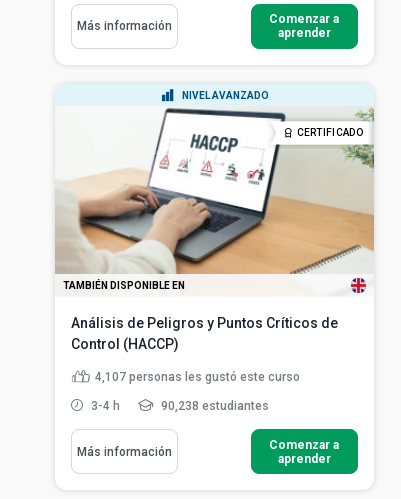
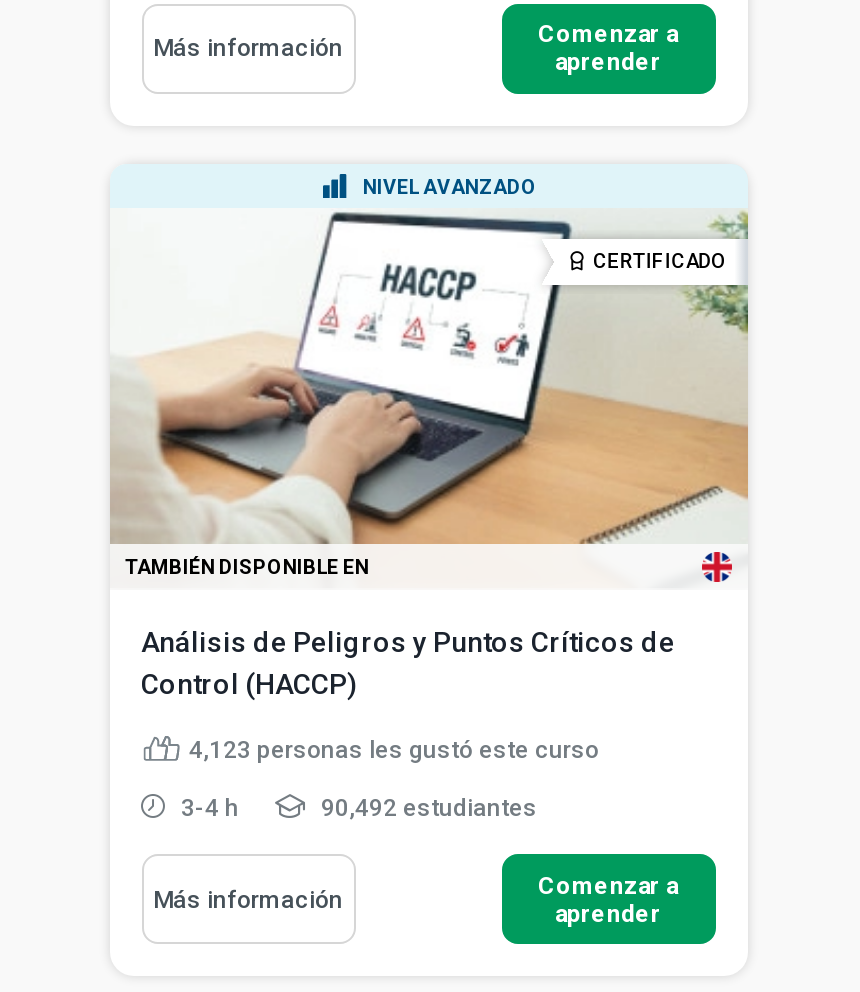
- 4,107 personas les gustó este curso
+ 4,123 personas les gustó este curso

- 90,238 estudiantes
+ 90,492 estudiantes
